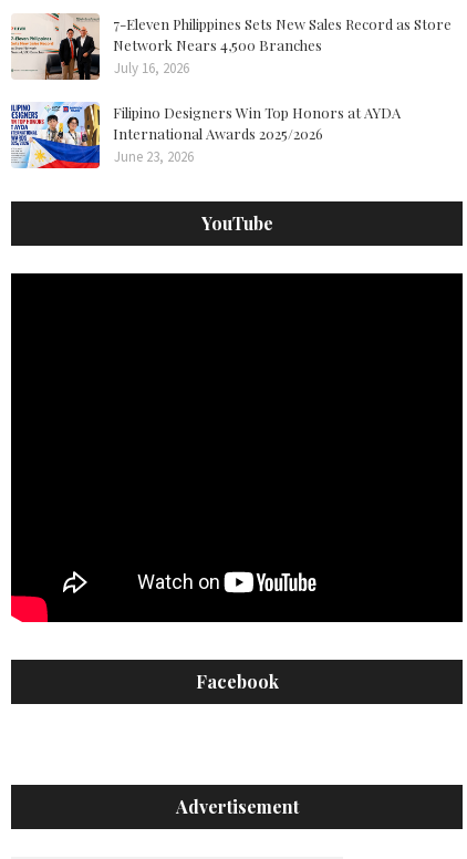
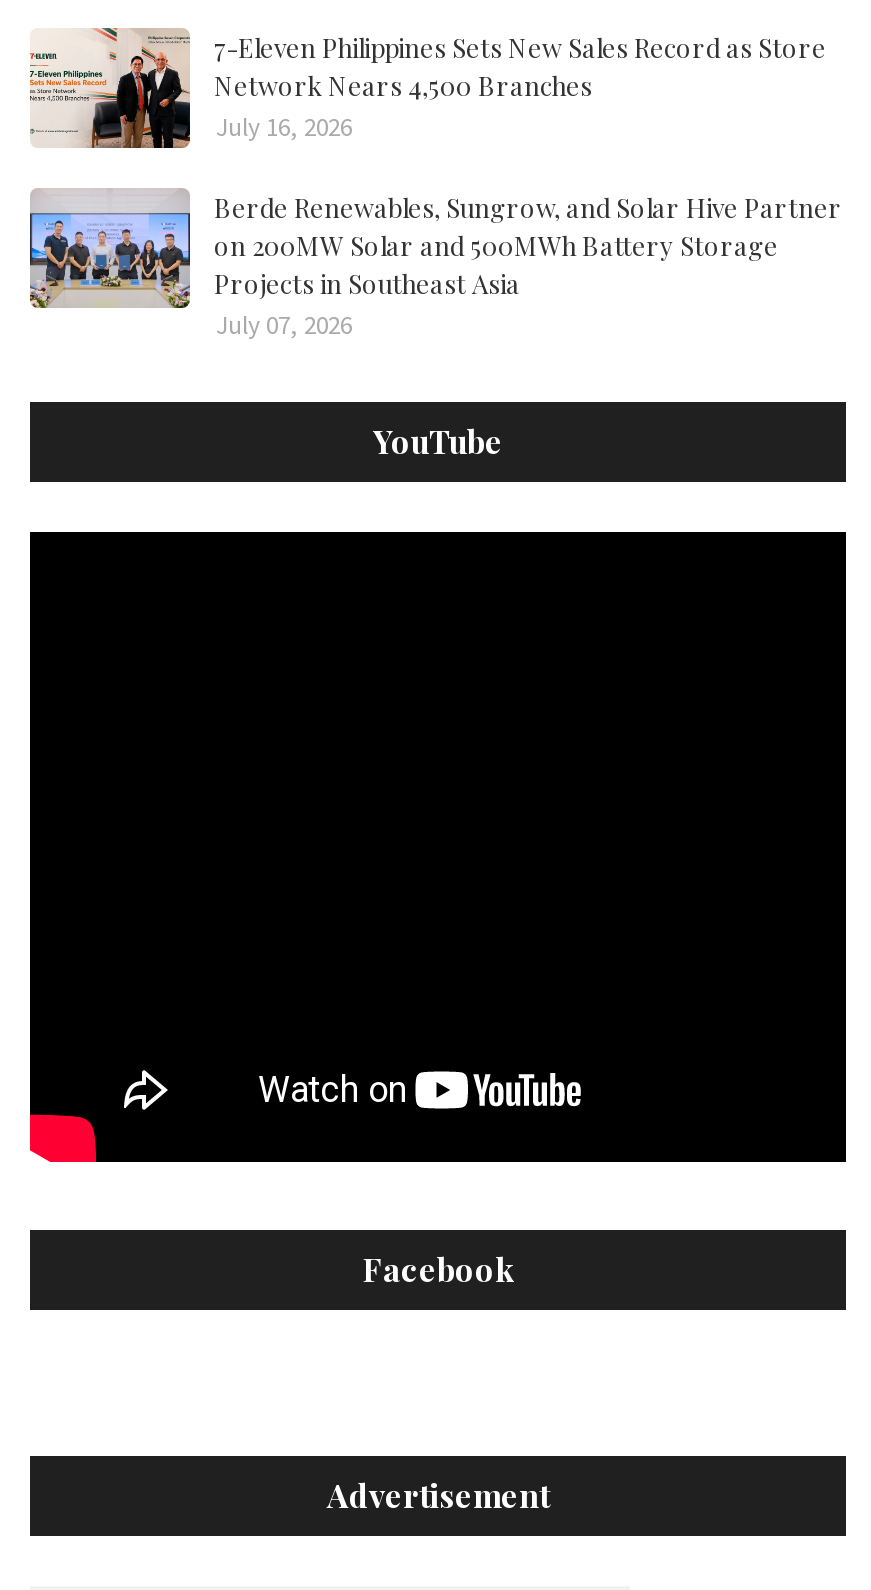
- [image]
- Filipino Designers Win Top Honors at AYDA
- International Awards 2025/2026
- June 23, 2026
+ [image]
+ Berde Renewables, Sungrow, and Solar Hive Partner
+ on 200MW Solar and 500MWh Battery Storage
+ Projects in Southeast Asia
+ July 07, 2026
